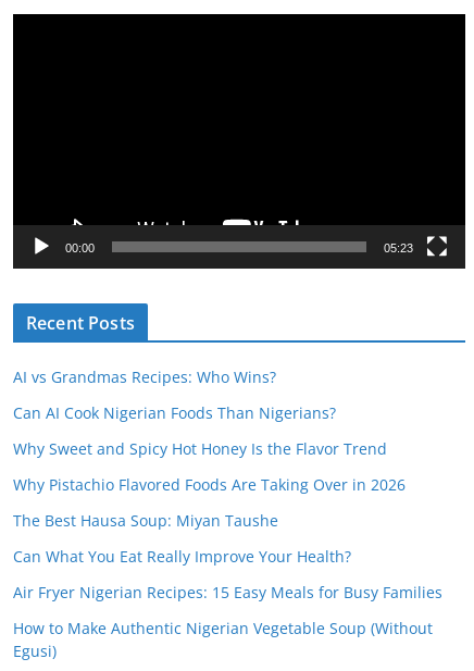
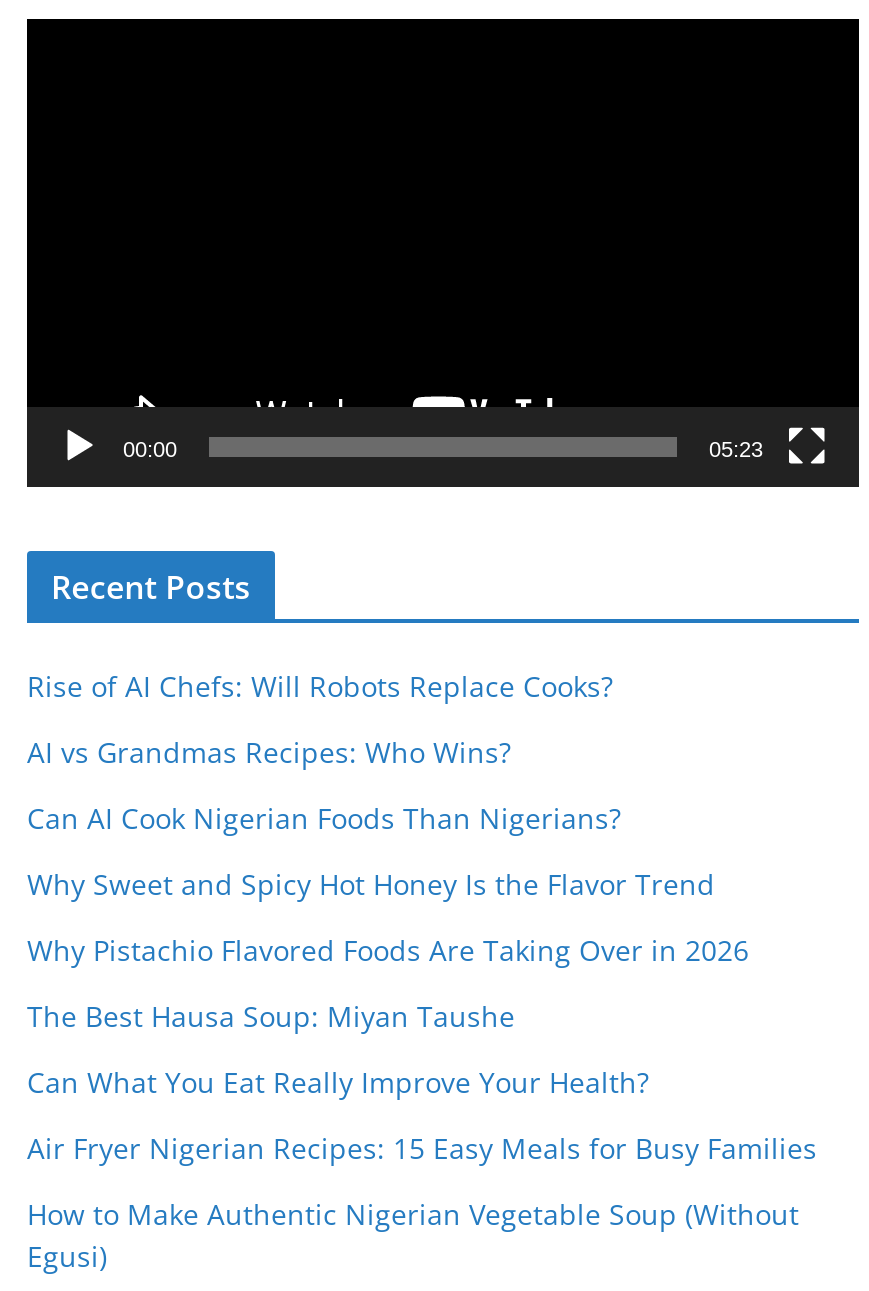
+ Rise of AI Chefs: Will Robots Replace Cooks?
